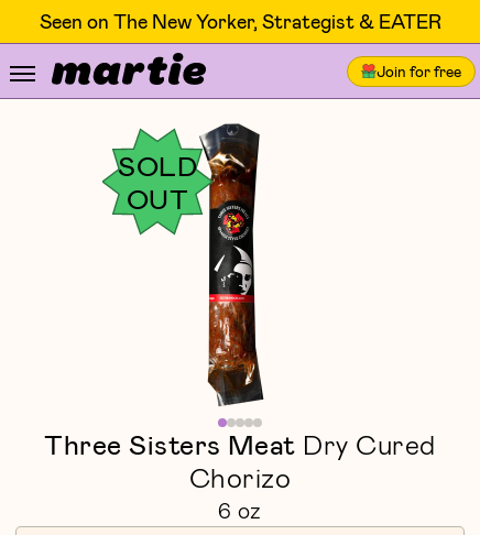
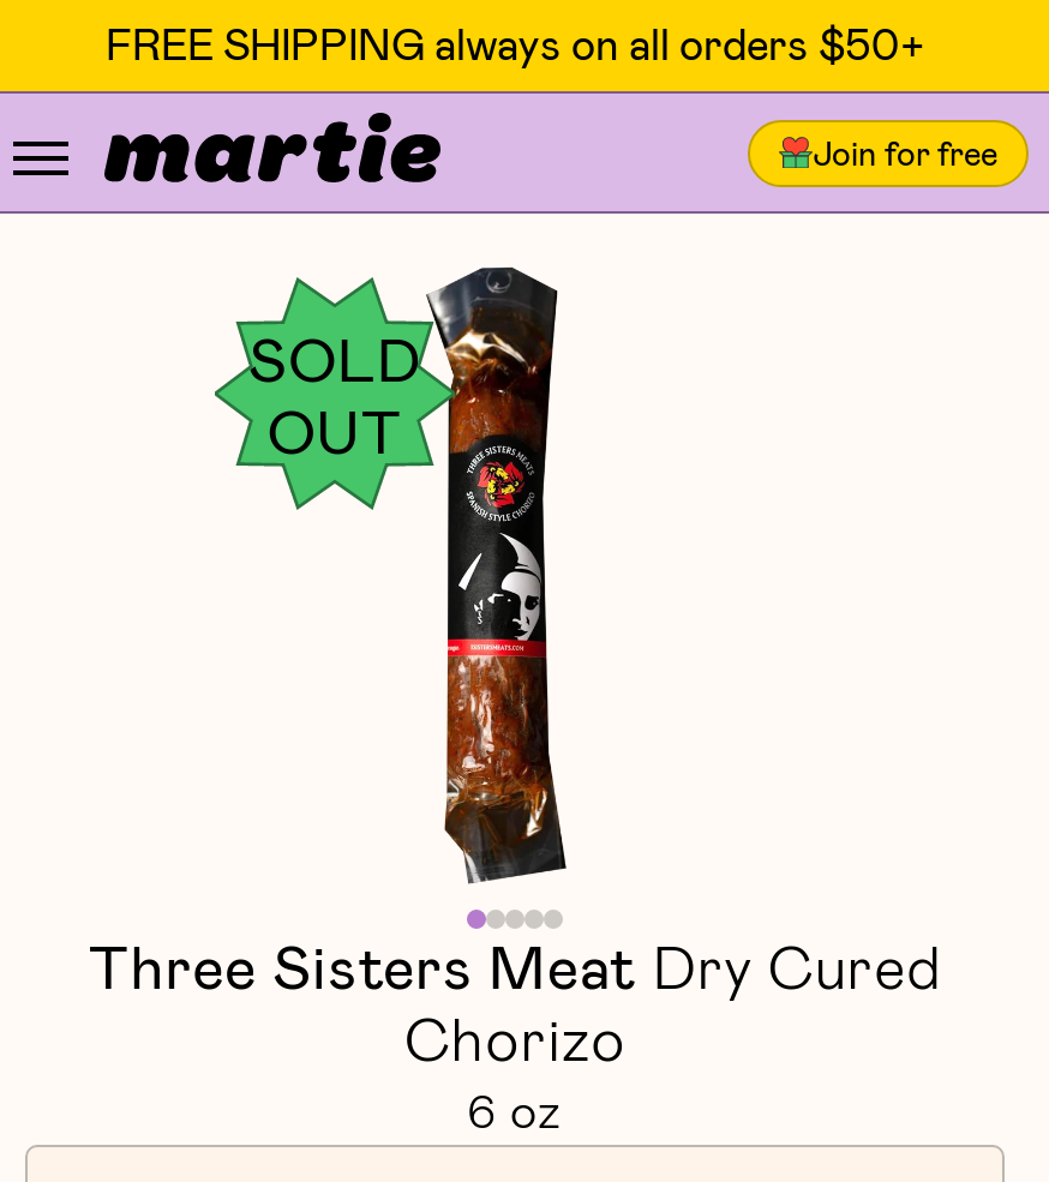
- Seen on The New Yorker, Strategist & EATER
+ FREE SHIPPING always on all orders $50+
